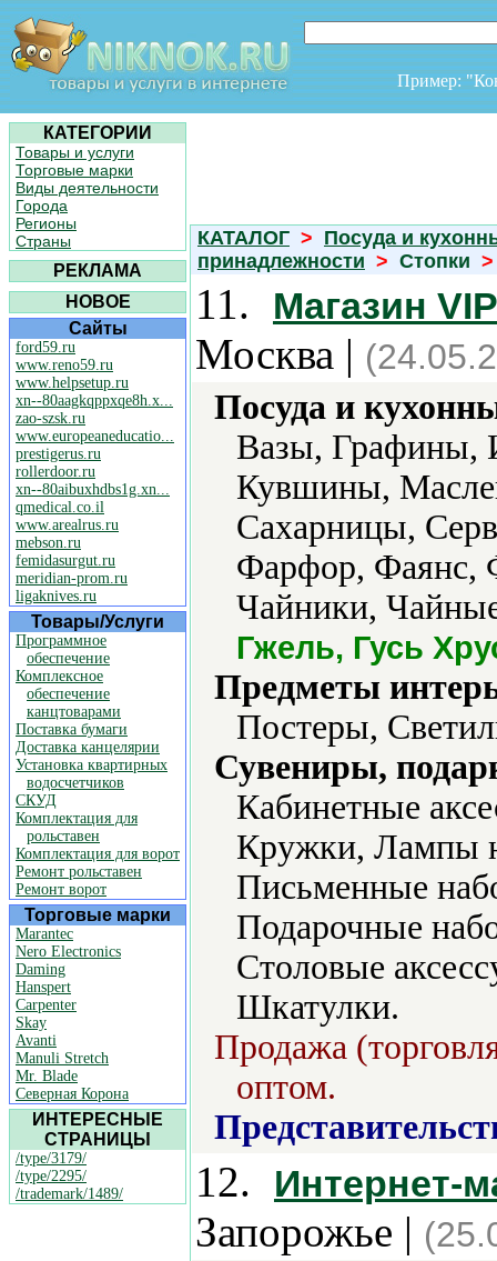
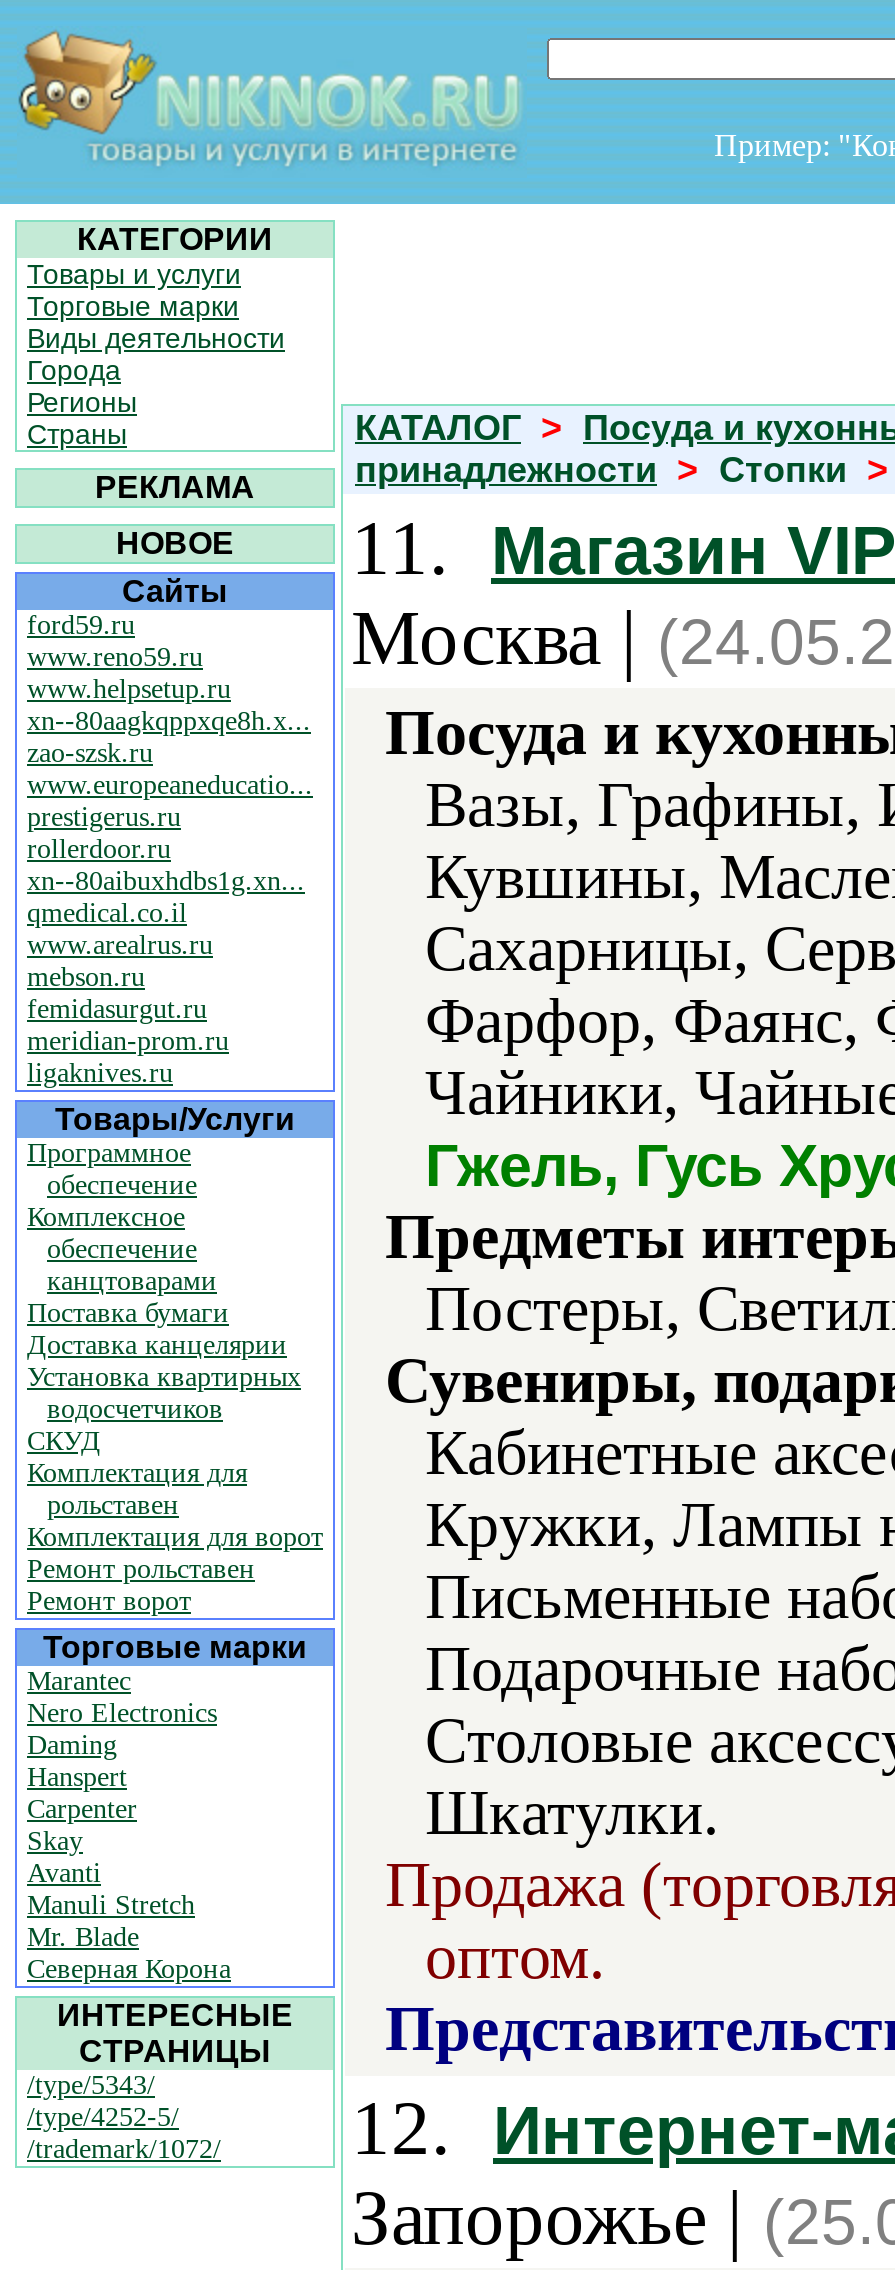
- /type/3179/
- /type/2295/
- /trademark/1489/
+ /type/5343/
+ /type/4252-5/
+ /trademark/1072/
